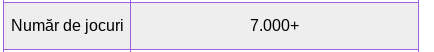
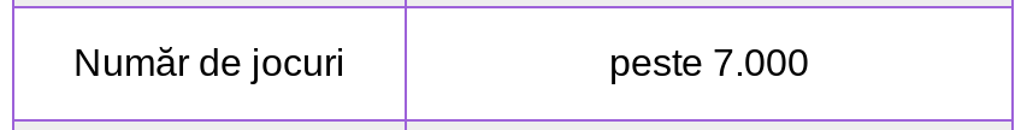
- 7.000+
+ peste 7.000
